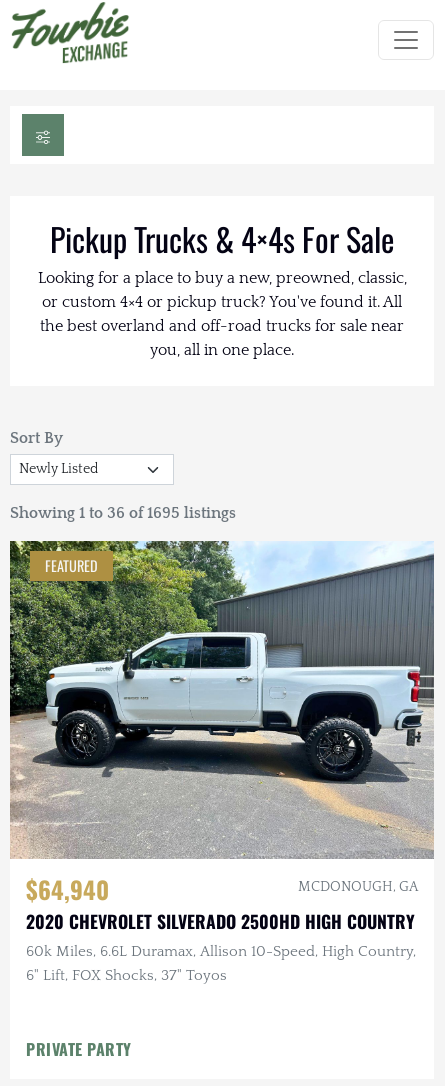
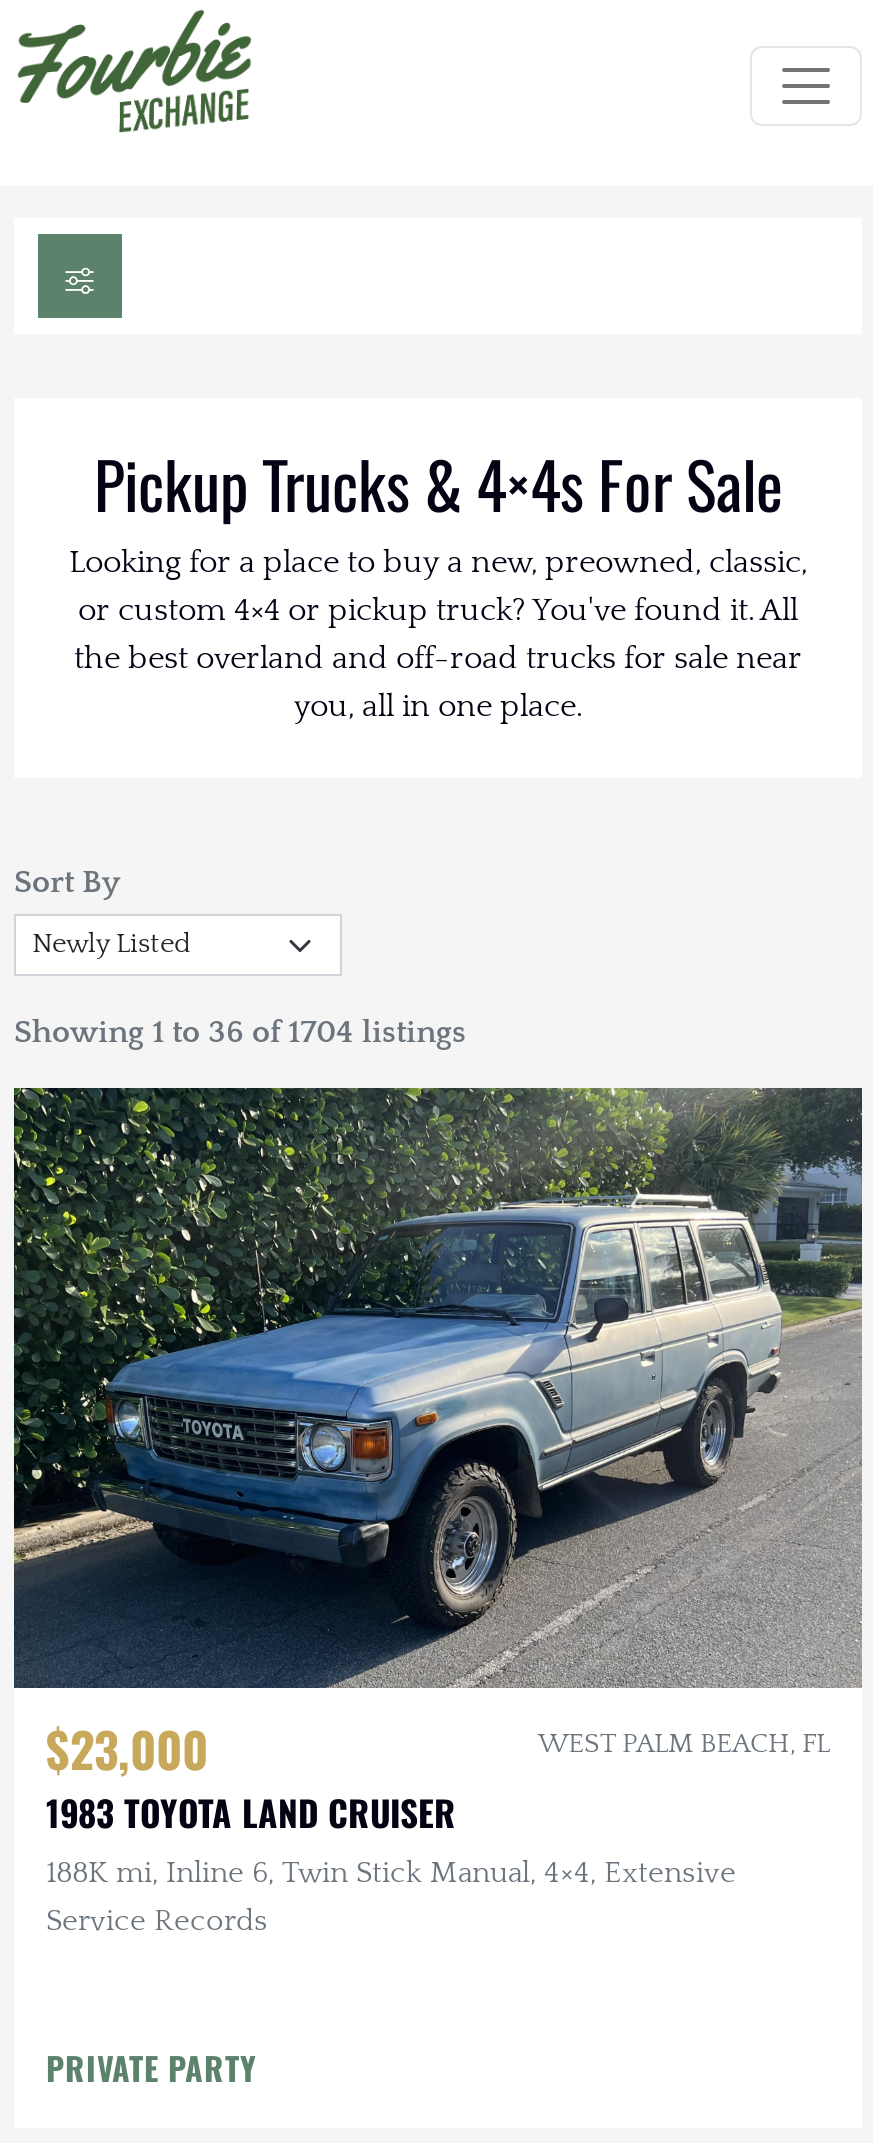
- Showing 1 to 36 of 1695 listings
- FEATURED
+ Showing 1 to 36 of 1704 listings

- [image]
- $64,940
- MCDONOUGH, GA
- 2020 CHEVROLET SILVERADO 2500HD HIGH COUNTRY
- 60k Miles, 6.6L Duramax, Allison 10-Speed, High Country,
- 6" Lift, FOX Shocks, 37" Toyos
+ [image]
+ $23,000
+ WEST PALM BEACH, FL
+ 1983 TOYOTA LAND CRUISER
+ 188K mi, Inline 6, Twin Stick Manual, 4×4, Extensive
+ Service Records
